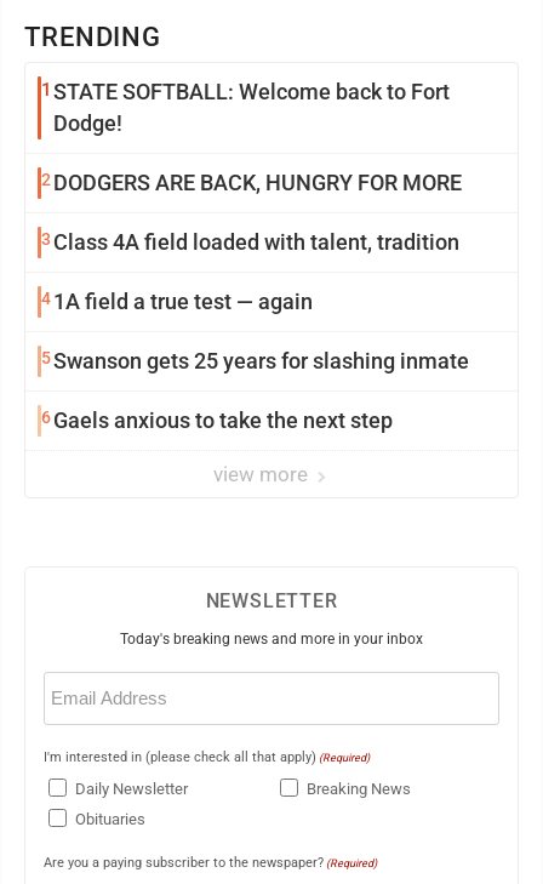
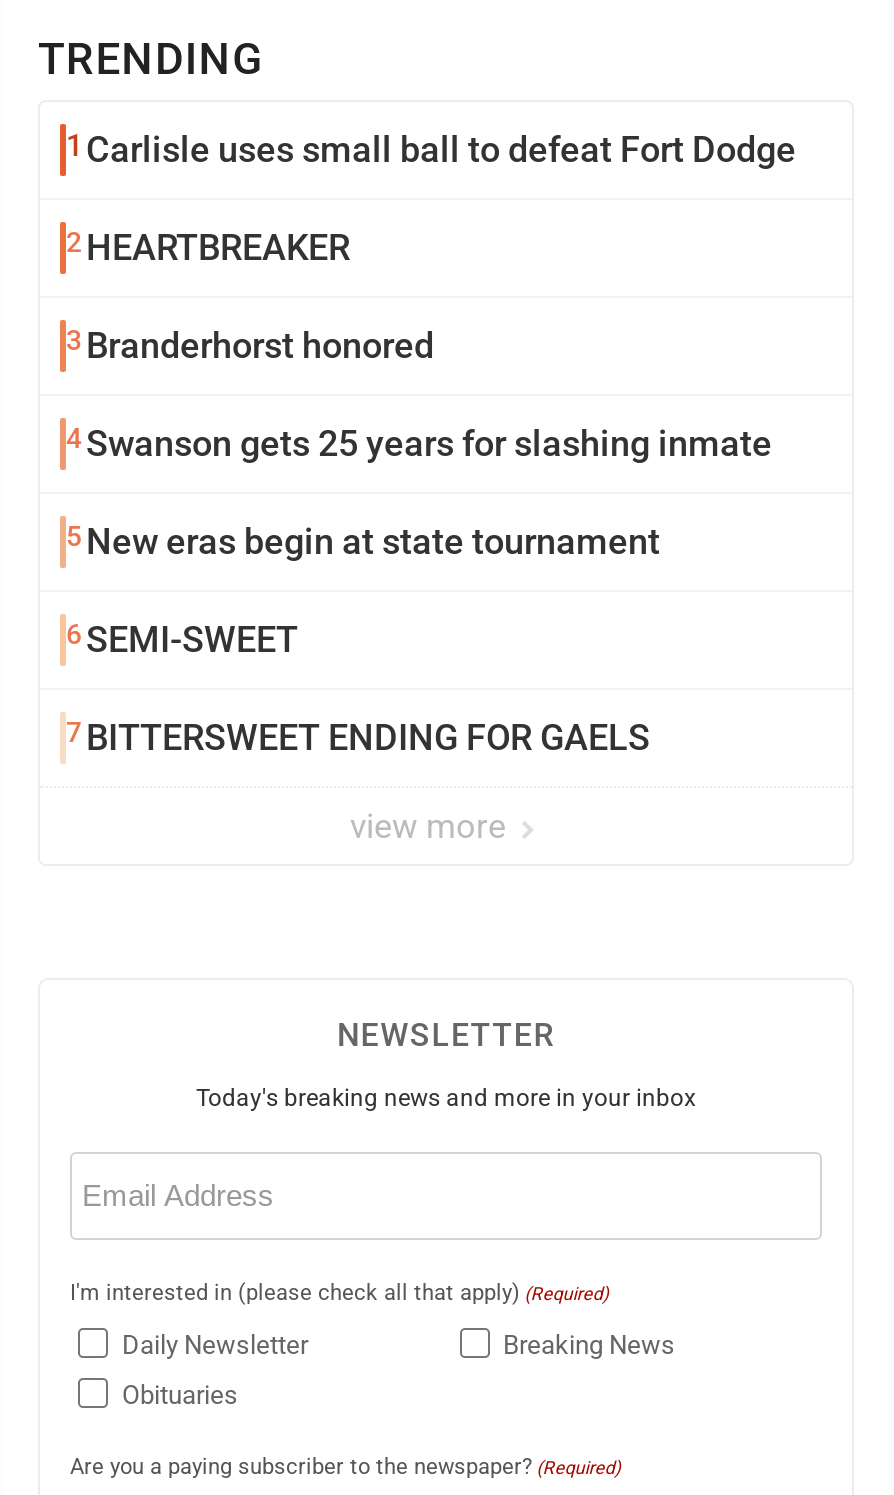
- 1 STATE SOFTBALL: Welcome back to Fort
- Dodge!
- 2 DODGERS ARE BACK, HUNGRY FOR MORE
- 3 Class 4A field loaded with talent, tradition
- 4 1A field a true test — again
- 5 Swanson gets 25 years for slashing inmate
- 6 Gaels anxious to take the next step
+ 1 Carlisle uses small ball to defeat Fort Dodge
+ 2 HEARTBREAKER
+ 3 Branderhorst honored
+ 4 Swanson gets 25 years for slashing inmate
+ 5 New eras begin at state tournament
+ 6 SEMI-SWEET
+ 7 BITTERSWEET ENDING FOR GAELS
